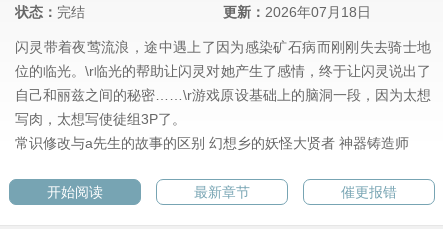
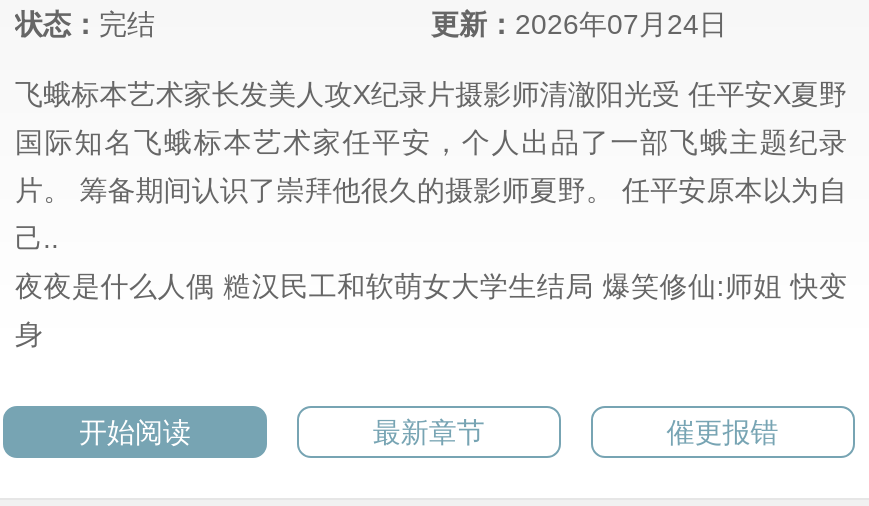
- 更新：2026年07月18日
- 闪灵带着夜莺流浪，途中遇上了因为感染矿石病而刚刚失去骑士地
- 位的临光。\r临光的帮助让闪灵对她产生了感情，终于让闪灵说出了
- 自己和丽兹之间的秘密……\r游戏原设基础上的脑洞一段，因为太想
- 写肉，太想写使徒组3P了。
- 常识修改与a先生的故事的区别 幻想乡的妖怪大贤者 神器铸造师
+ 更新：2026年07月24日
+ 飞蛾标本艺术家长发美人攻X纪录片摄影师清澈阳光受 任平安X夏野
+ 国际知名飞蛾标本艺术家任平安，个人出品了一部飞蛾主题纪录
+ 片。 筹备期间认识了崇拜他很久的摄影师夏野。 任平安原本以为自
+ 己..
+ 夜夜是什么人偶 糙汉民工和软萌女大学生结局 爆笑修仙:师姐 快变
+ 身
